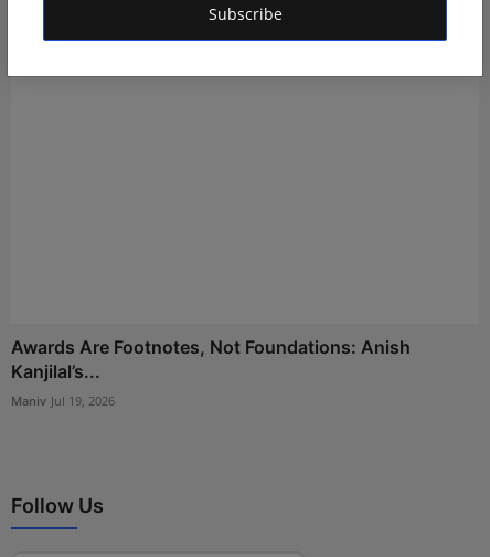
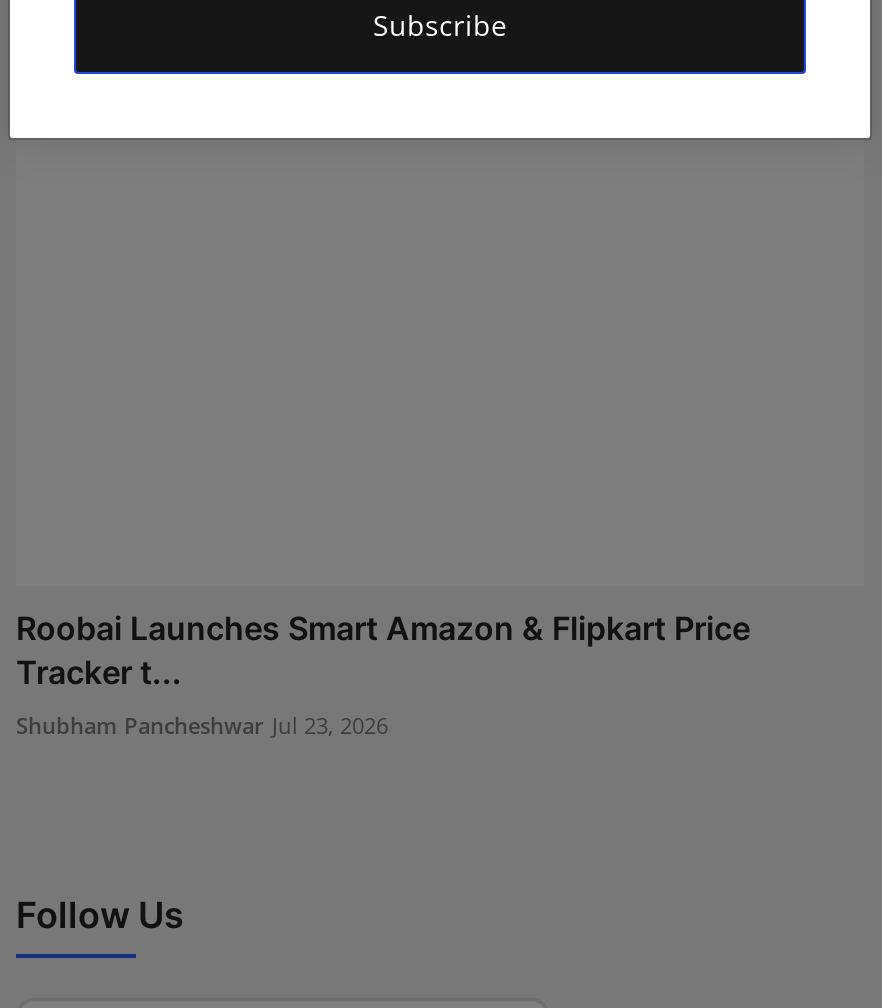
- Awards Are Footnotes, Not Foundations: Anish
- Kanjilal’s...
- Maniv Jul 19, 2026
+ Roobai Launches Smart Amazon & Flipkart Price
+ Tracker t...
+ Shubham Pancheshwar Jul 23, 2026
